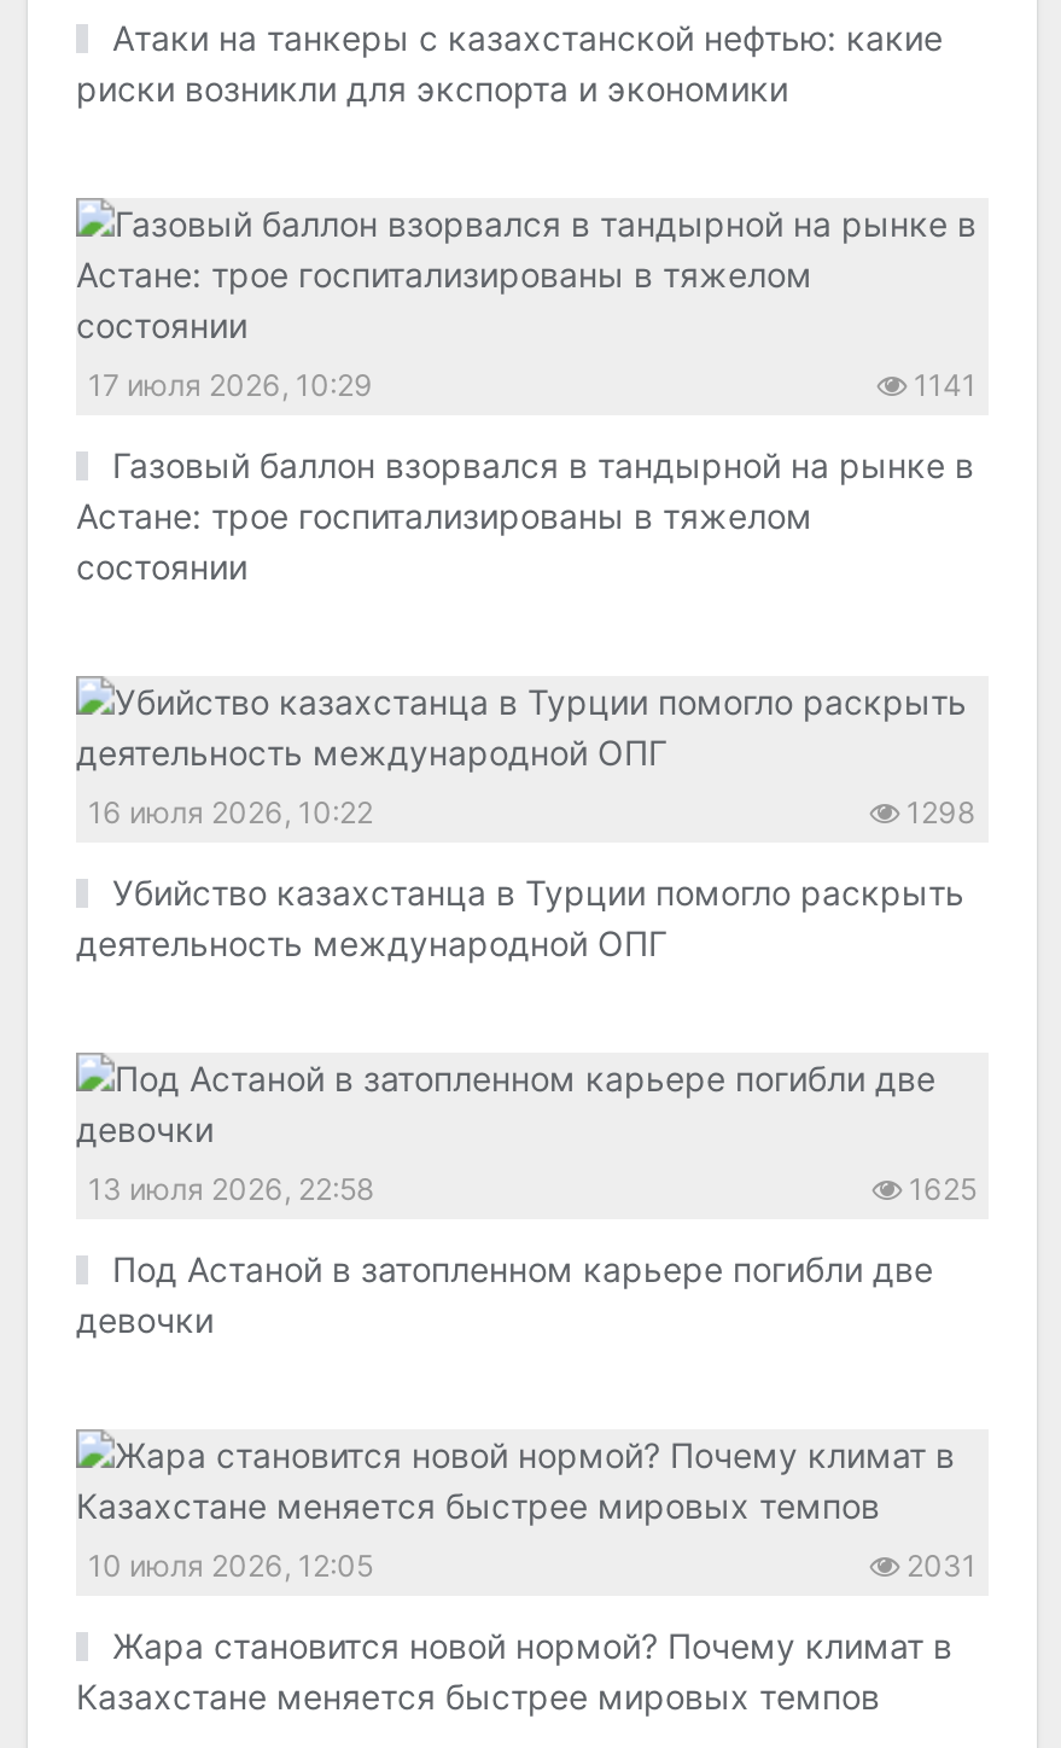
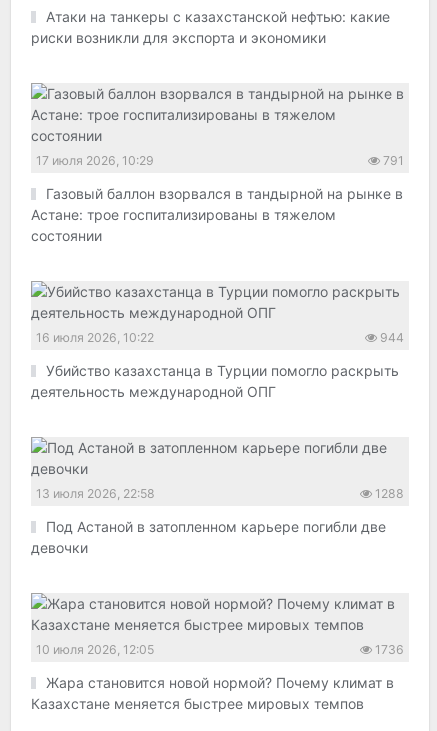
- 1141
+ 791

- 1298
+ 944

- 1625
+ 1288

- 2031
+ 1736
